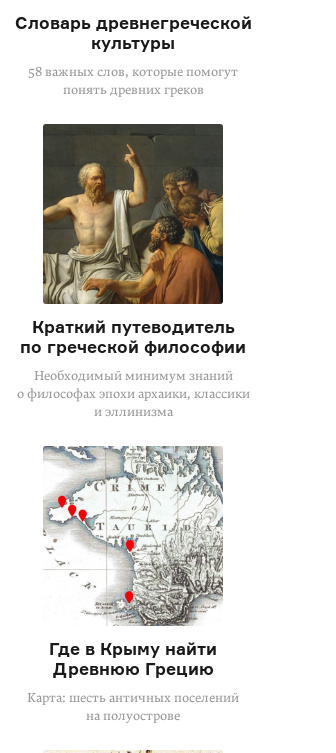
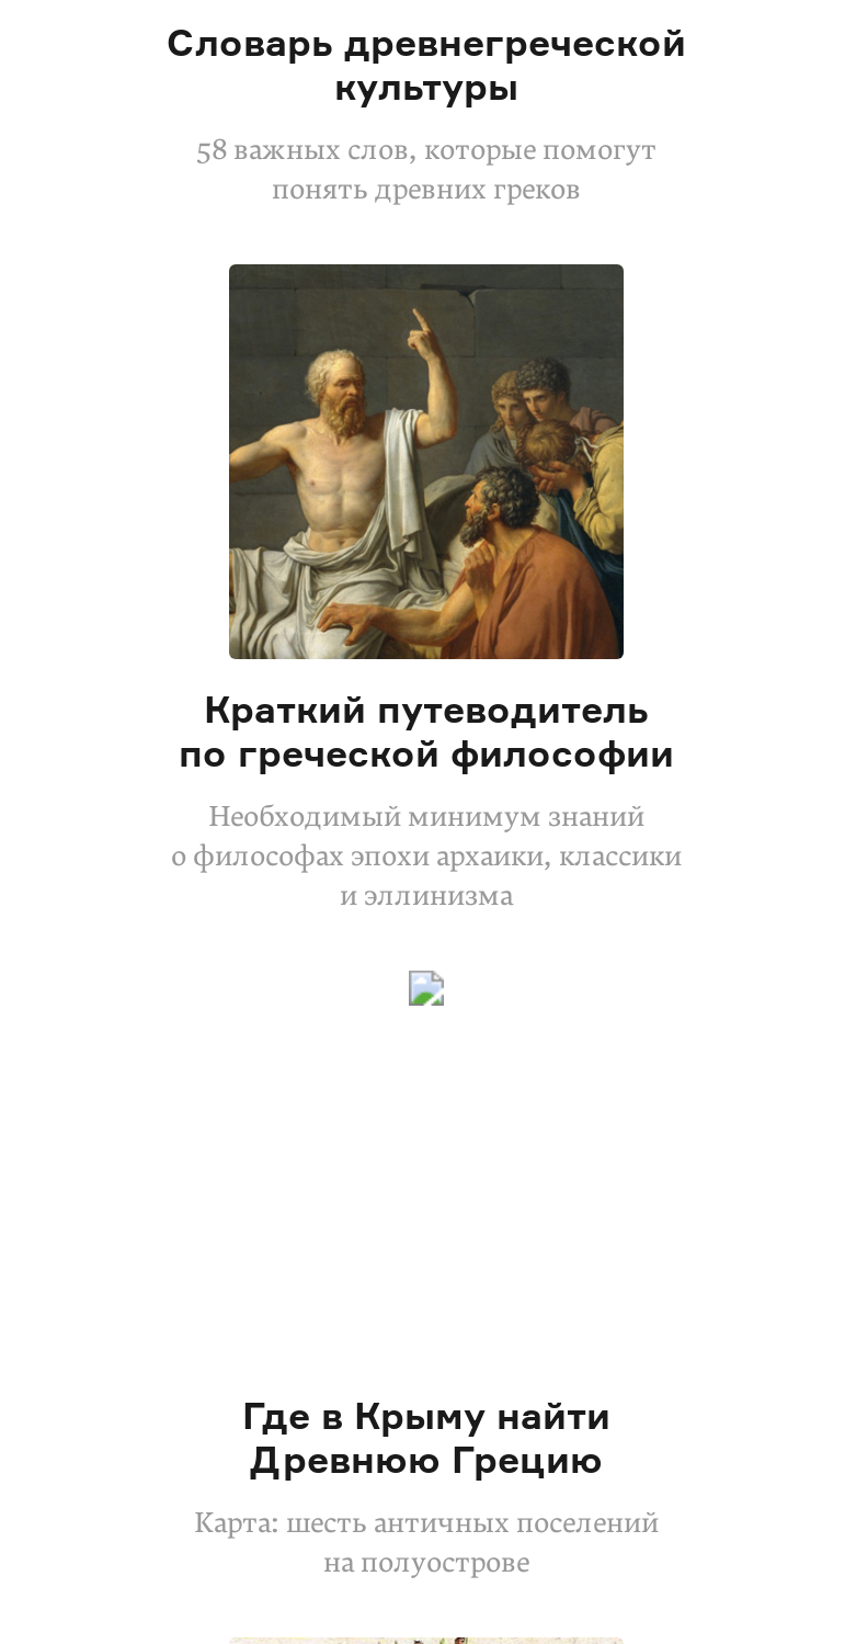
- [image]
